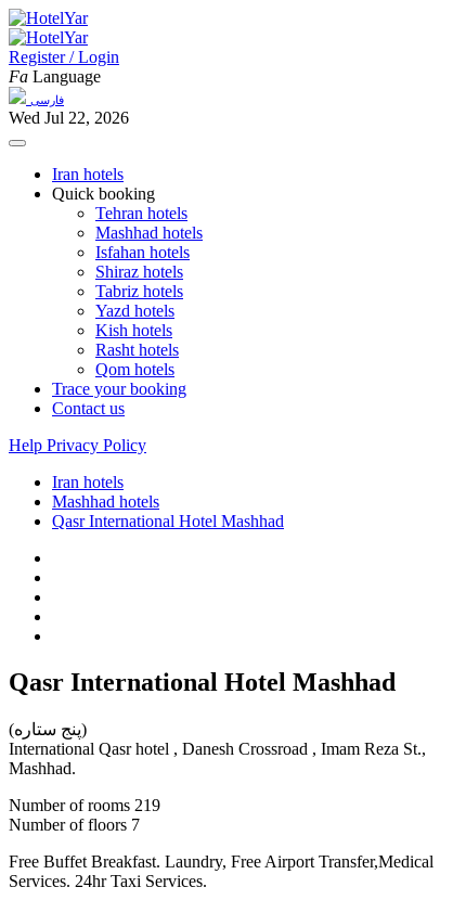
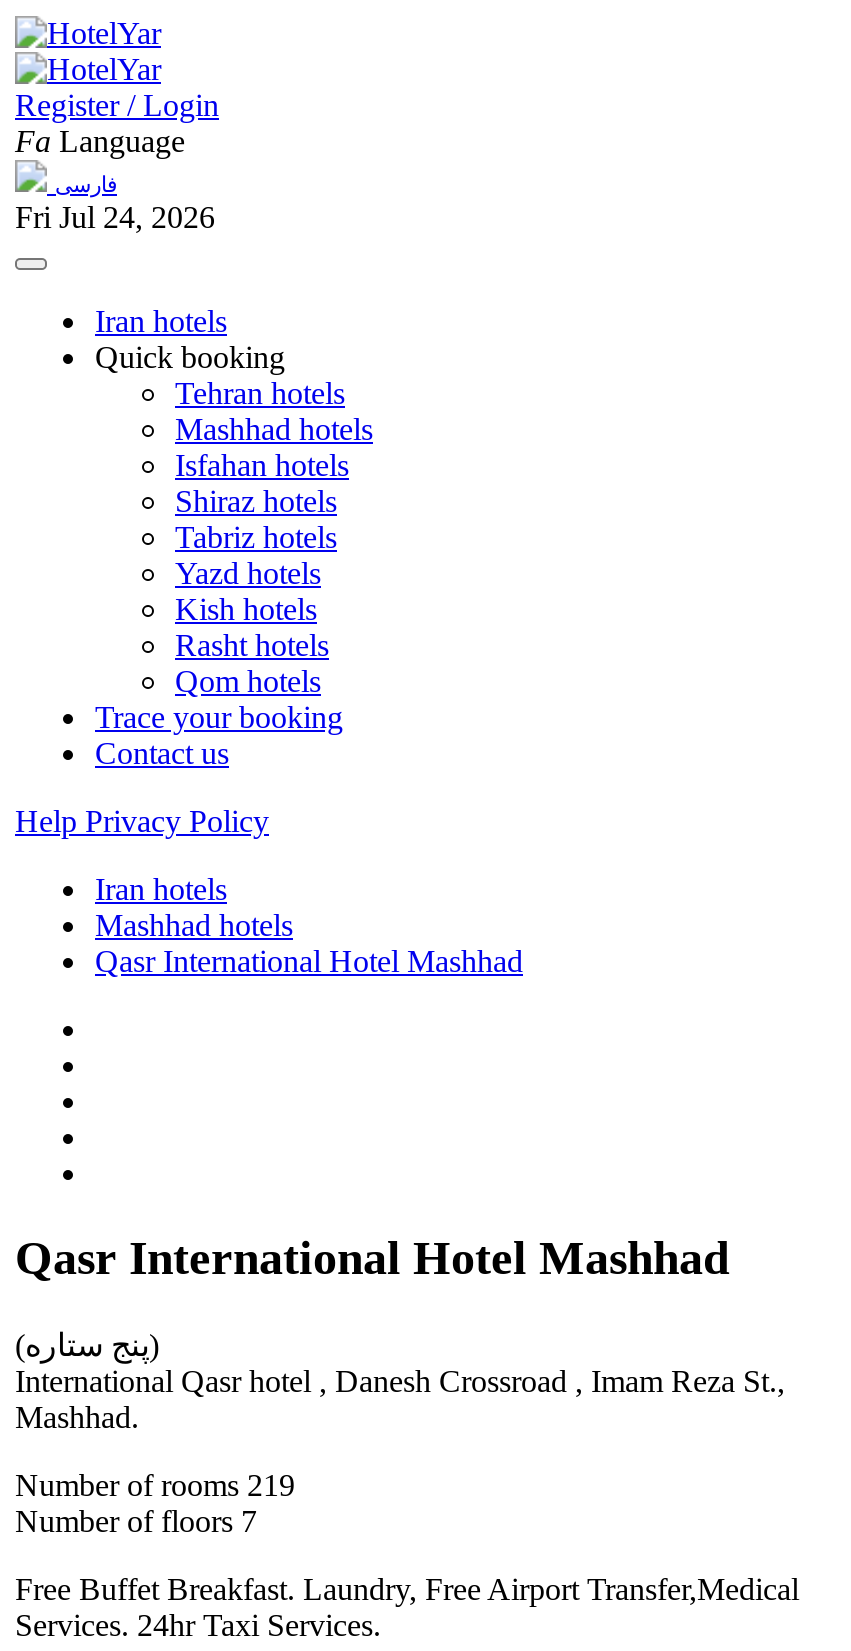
- Wed Jul 22, 2026
+ Fri Jul 24, 2026
